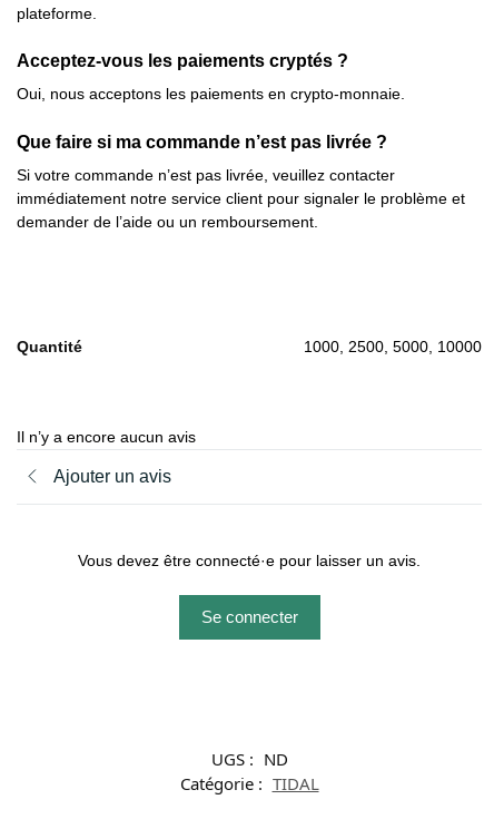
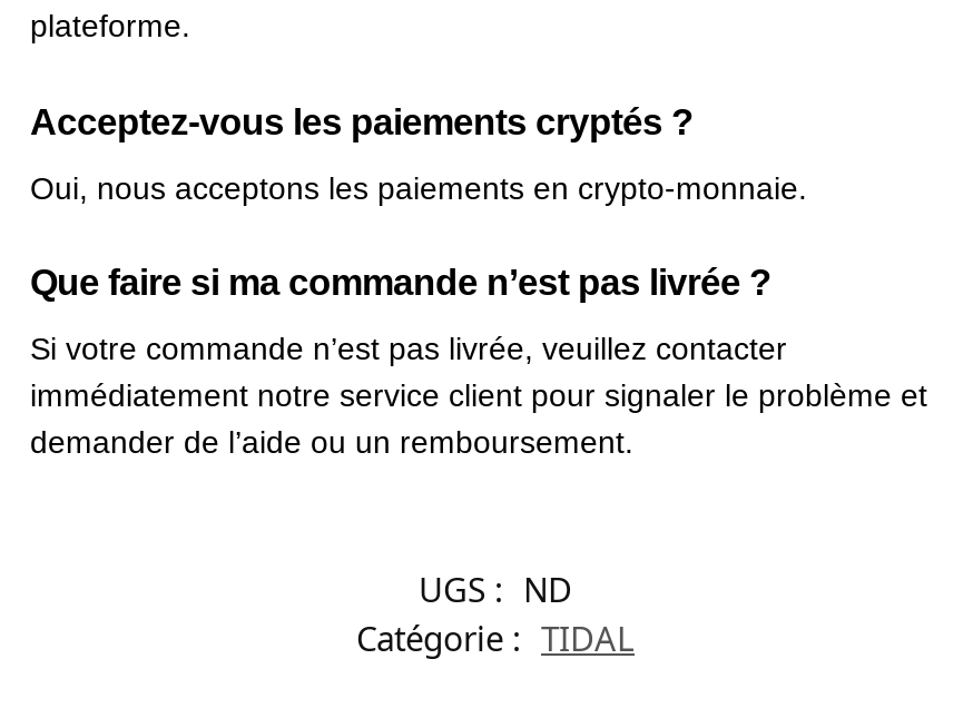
- Quantité
- 1000, 2500, 5000, 10000

- Il n’y a encore aucun avis
- Ajouter un avis

- Vous devez être connecté·e pour laisser un avis.
- Se connecter
